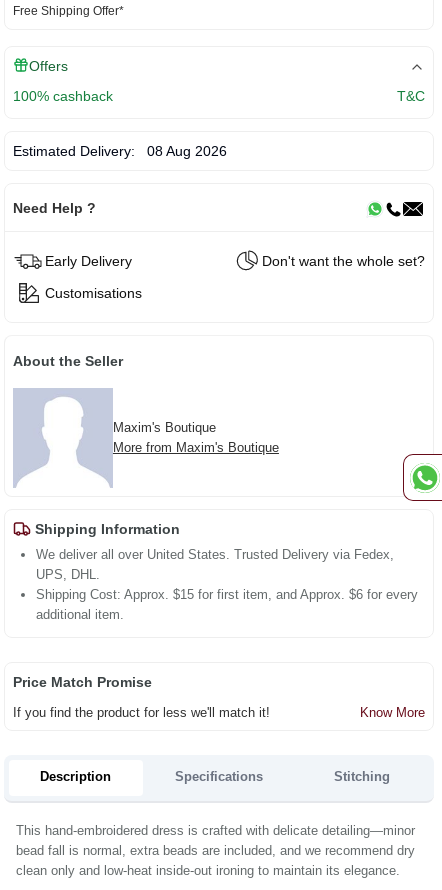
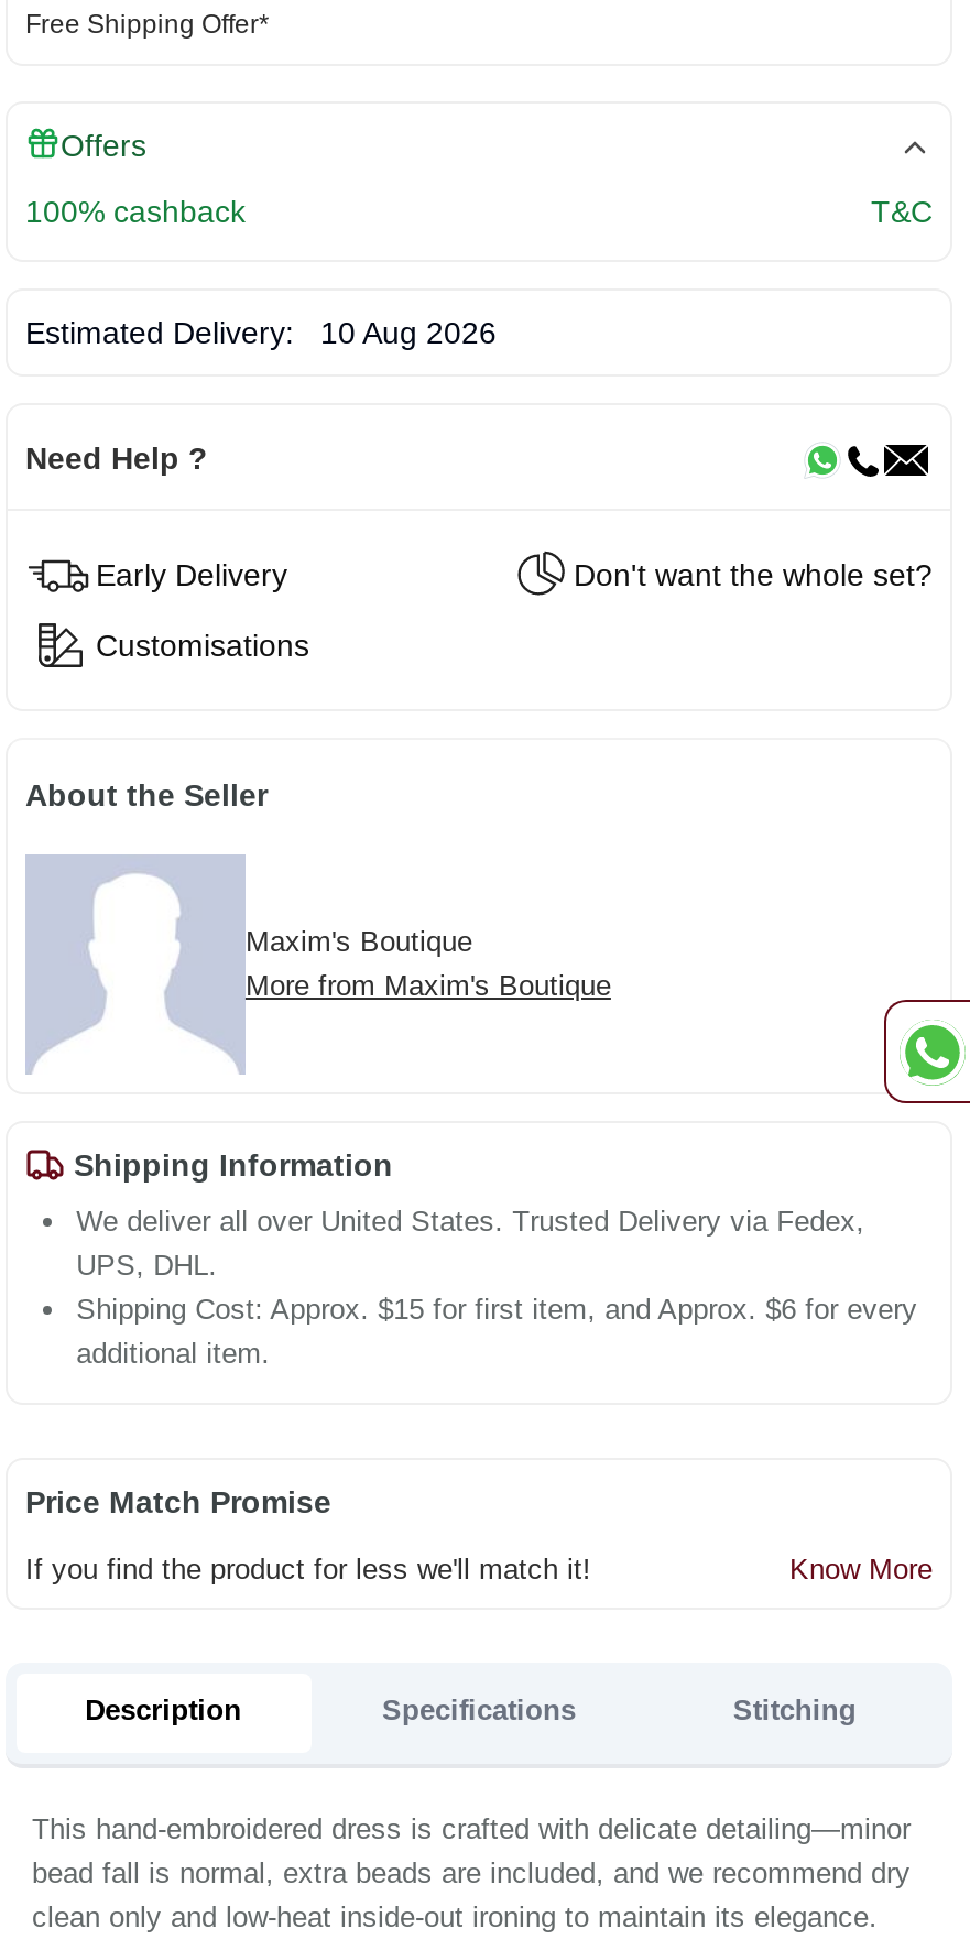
- Estimated Delivery: 08 Aug 2026
+ Estimated Delivery: 10 Aug 2026
